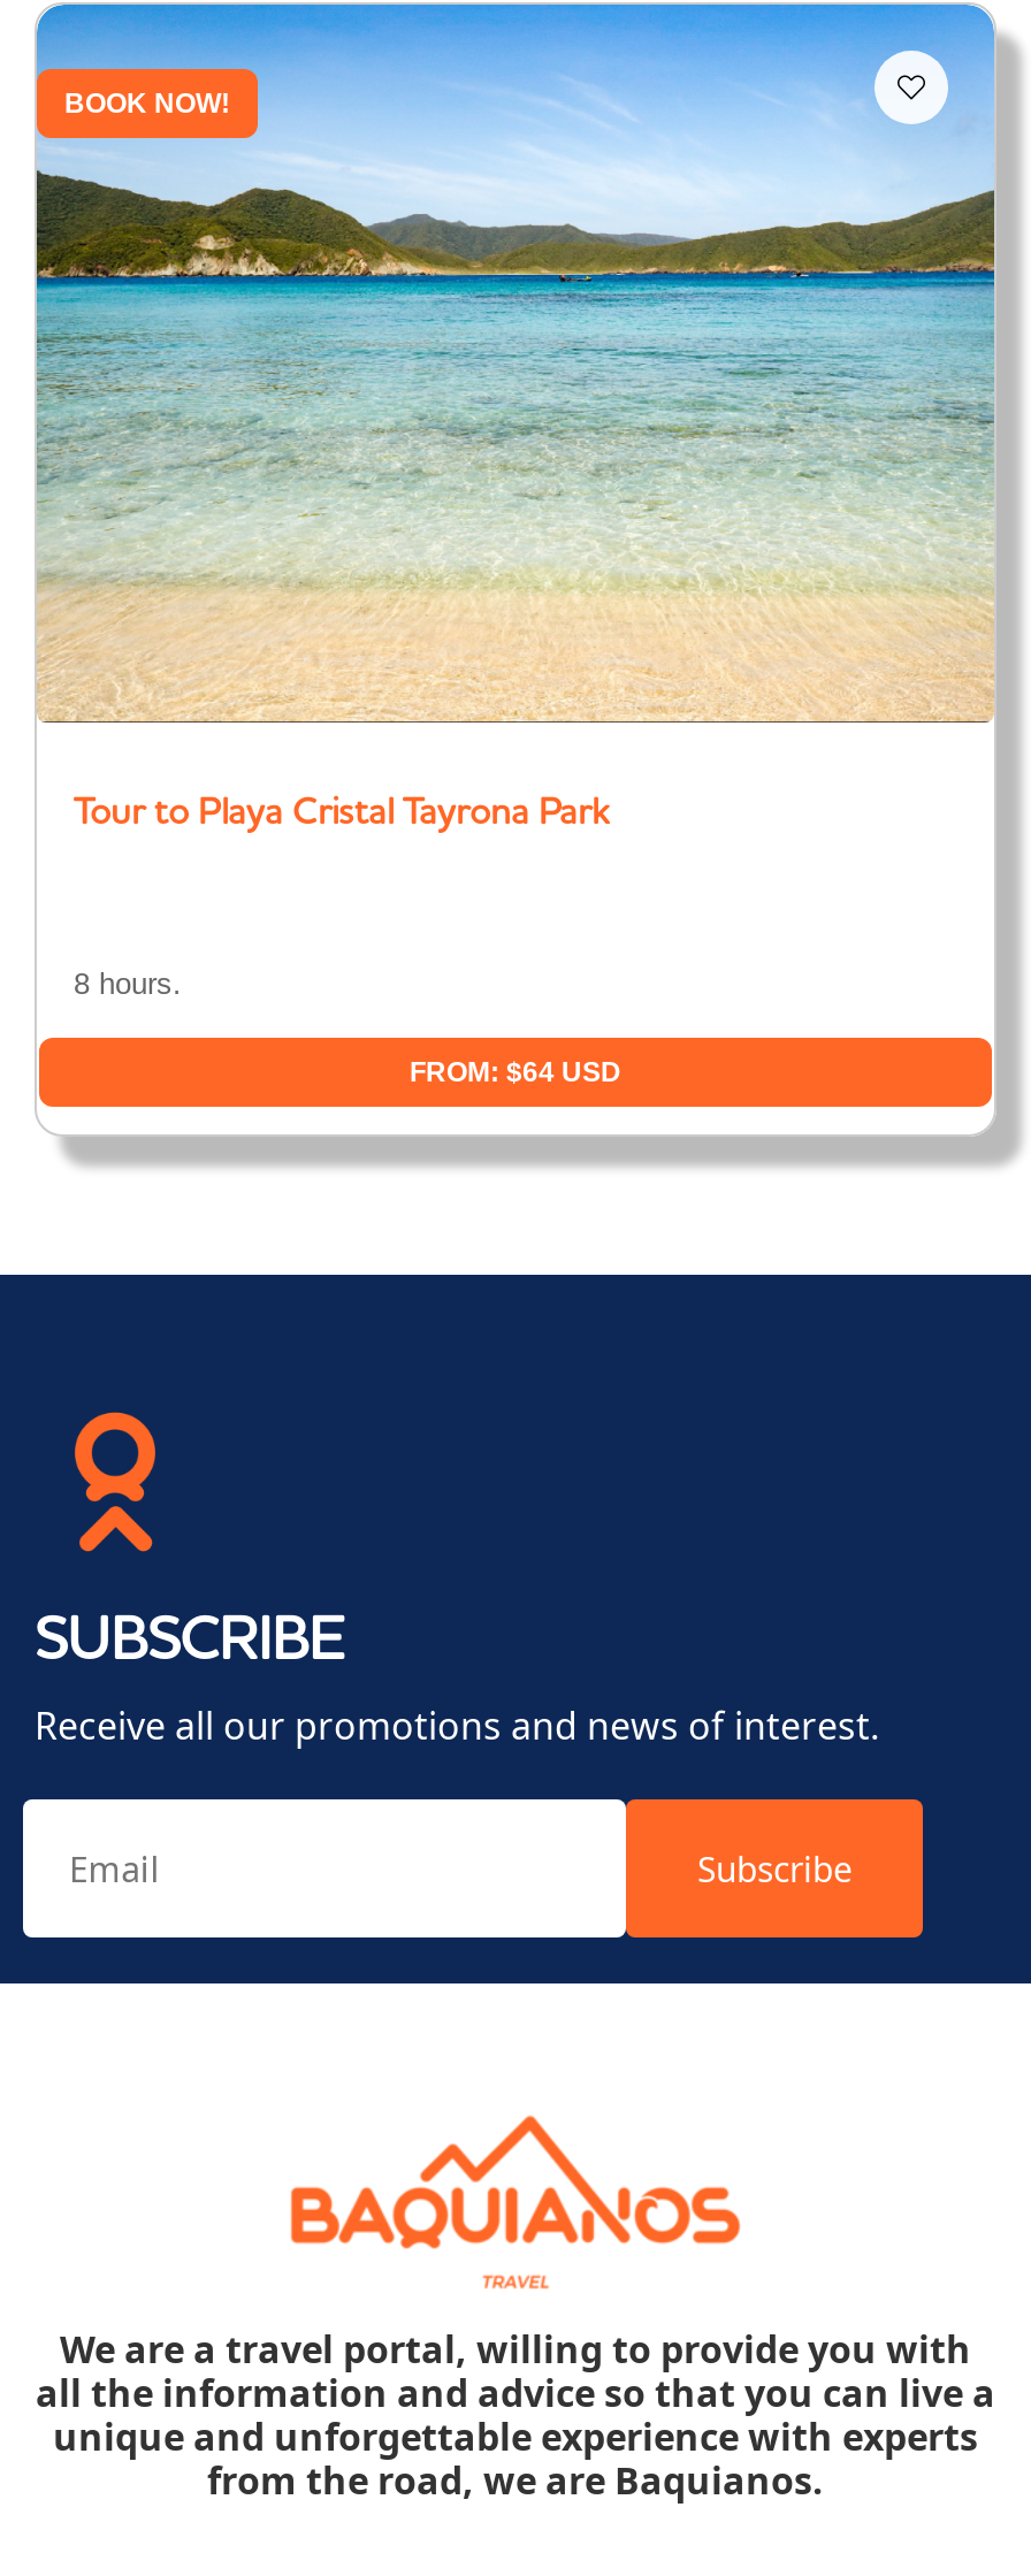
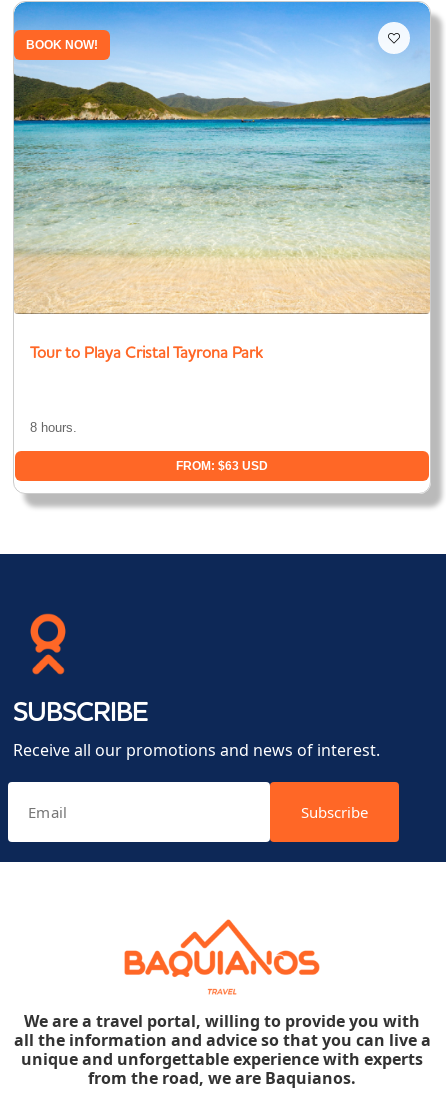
- FROM: $64 USD
+ FROM: $63 USD
